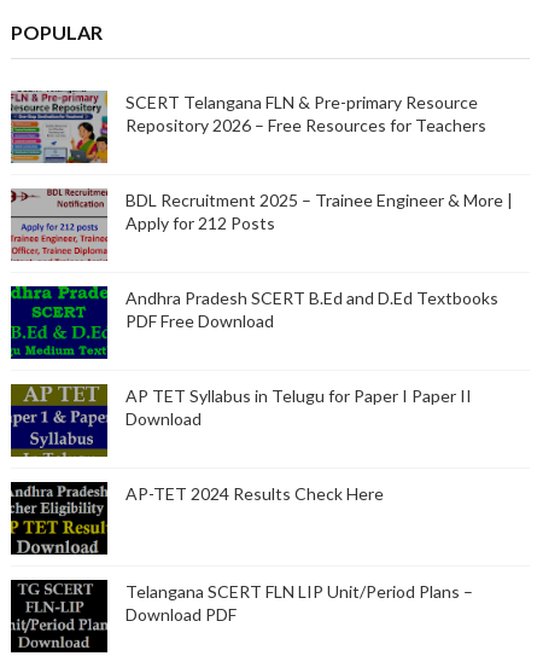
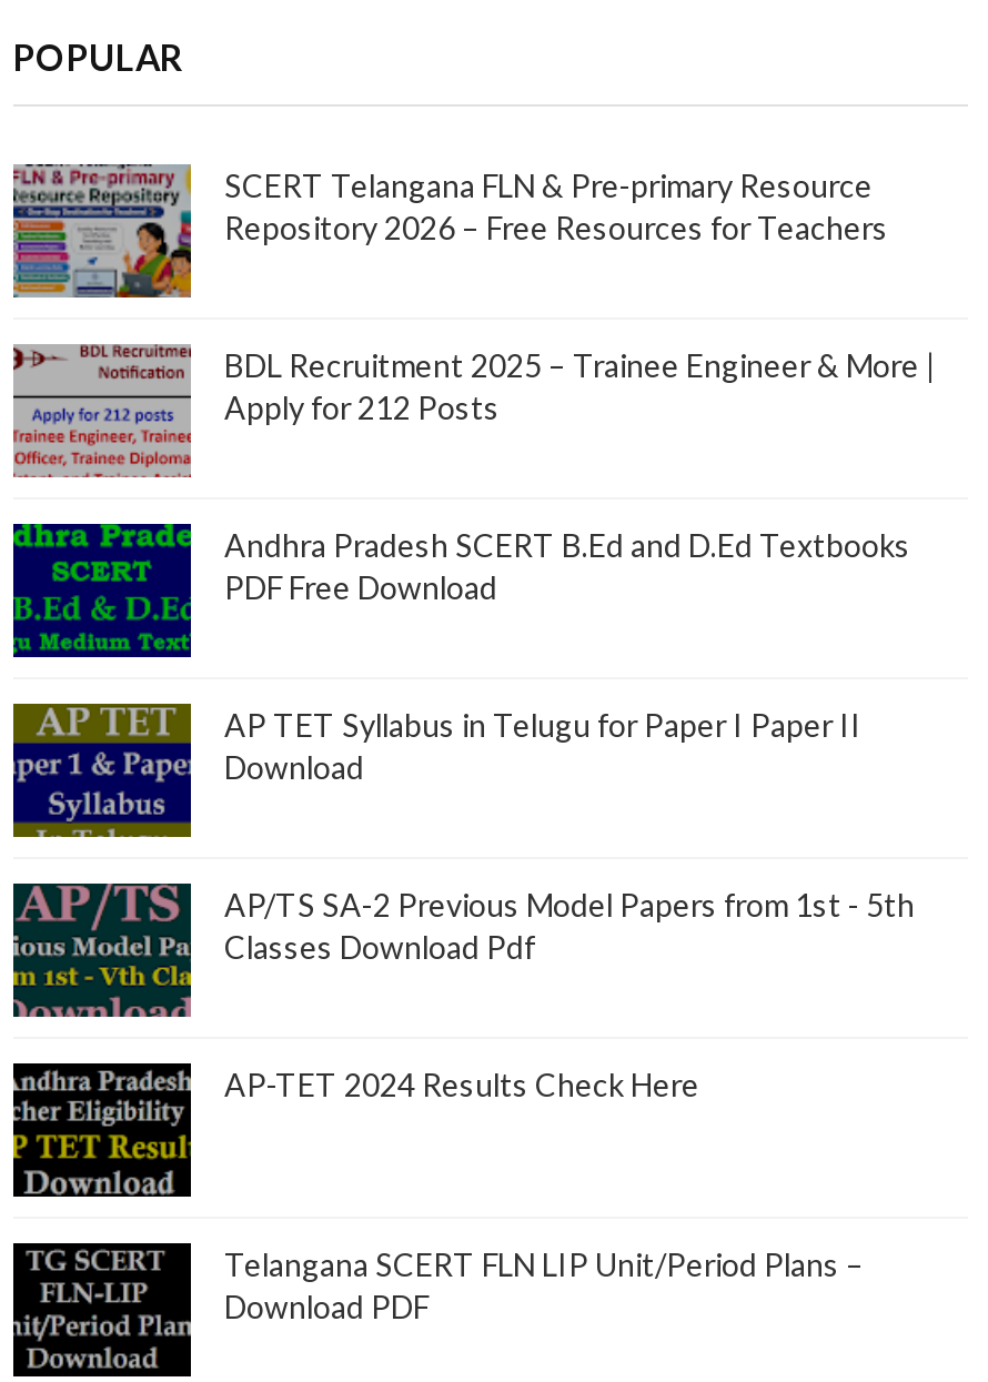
+ [image]
+ AP/TS SA-2 Previous Model Papers from 1st - 5th
+ Classes Download Pdf
